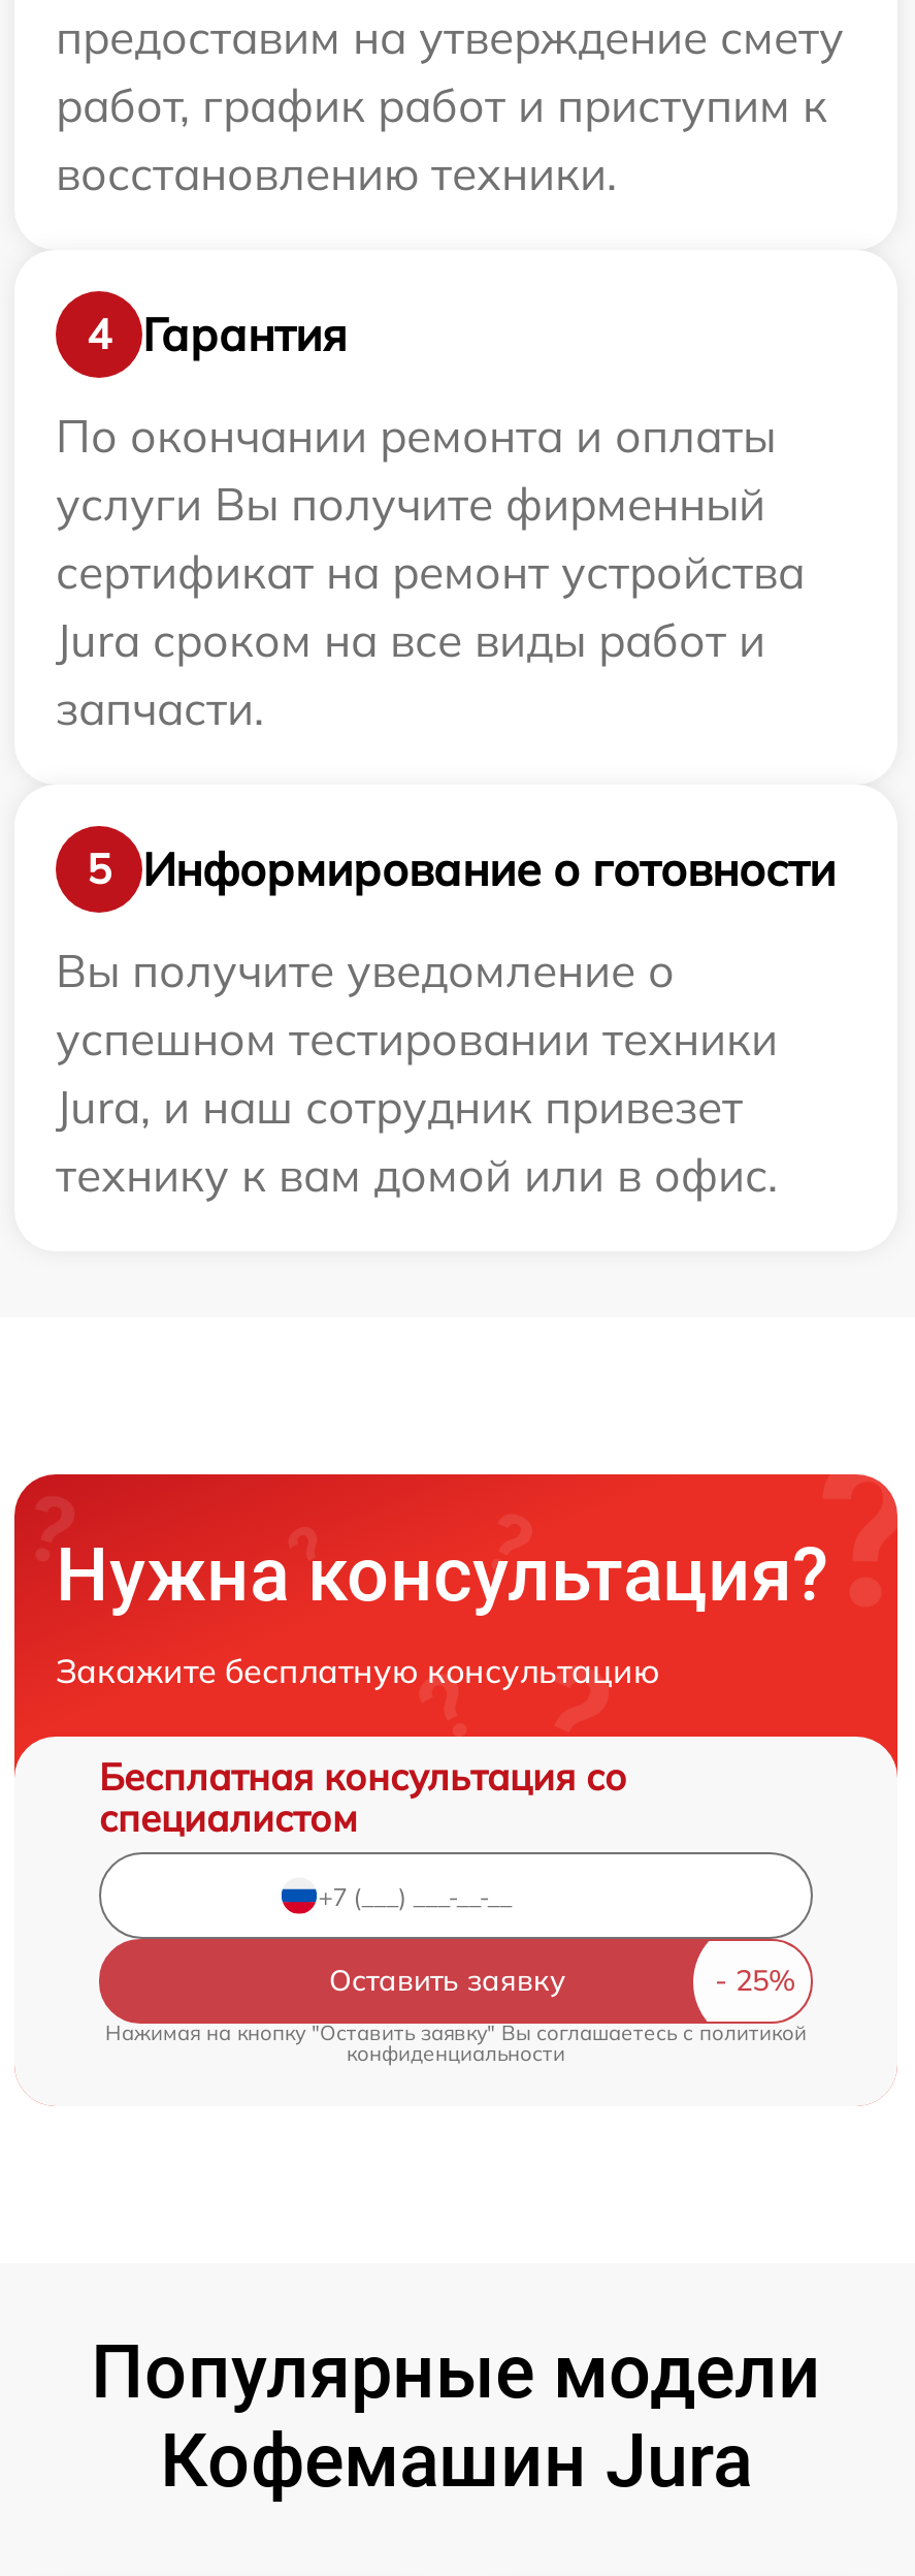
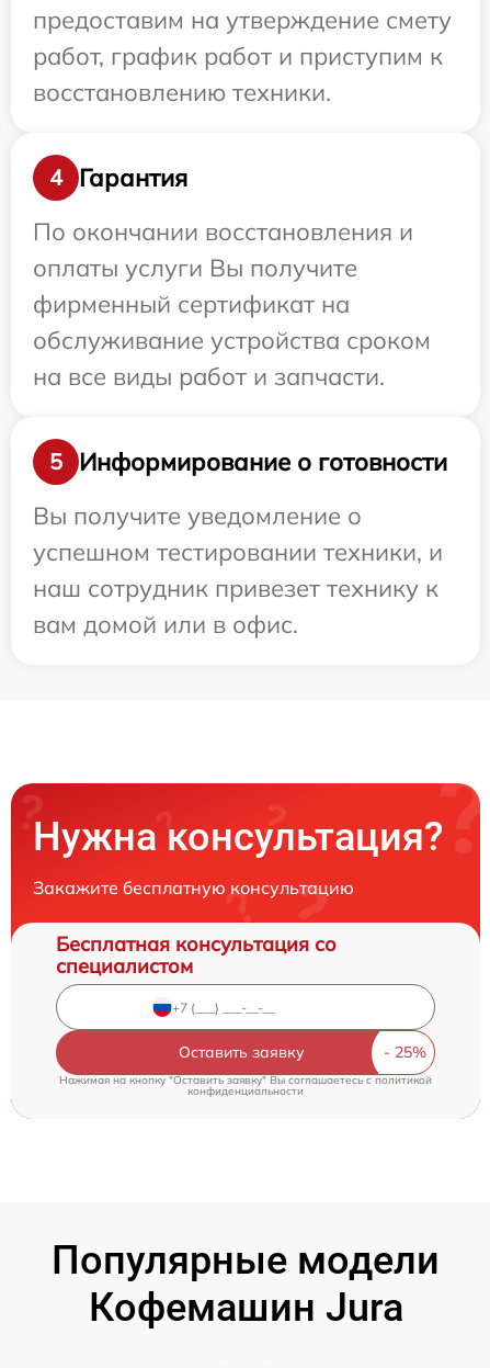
- По окончании ремонта и оплаты
- услуги Вы получите фирменный
- сертификат на ремонт устройства
- Jura сроком на все виды работ и
- запчасти.
+ По окончании восстановления и
+ оплаты услуги Вы получите
+ фирменный сертификат на
+ обслуживание устройства сроком
+ на все виды работ и запчасти.

- успешном тестировании техники
- Jura, и наш сотрудник привезет
- технику к вам домой или в офис.
+ успешном тестировании техники, и
+ наш сотрудник привезет технику к
+ вам домой или в офис.
